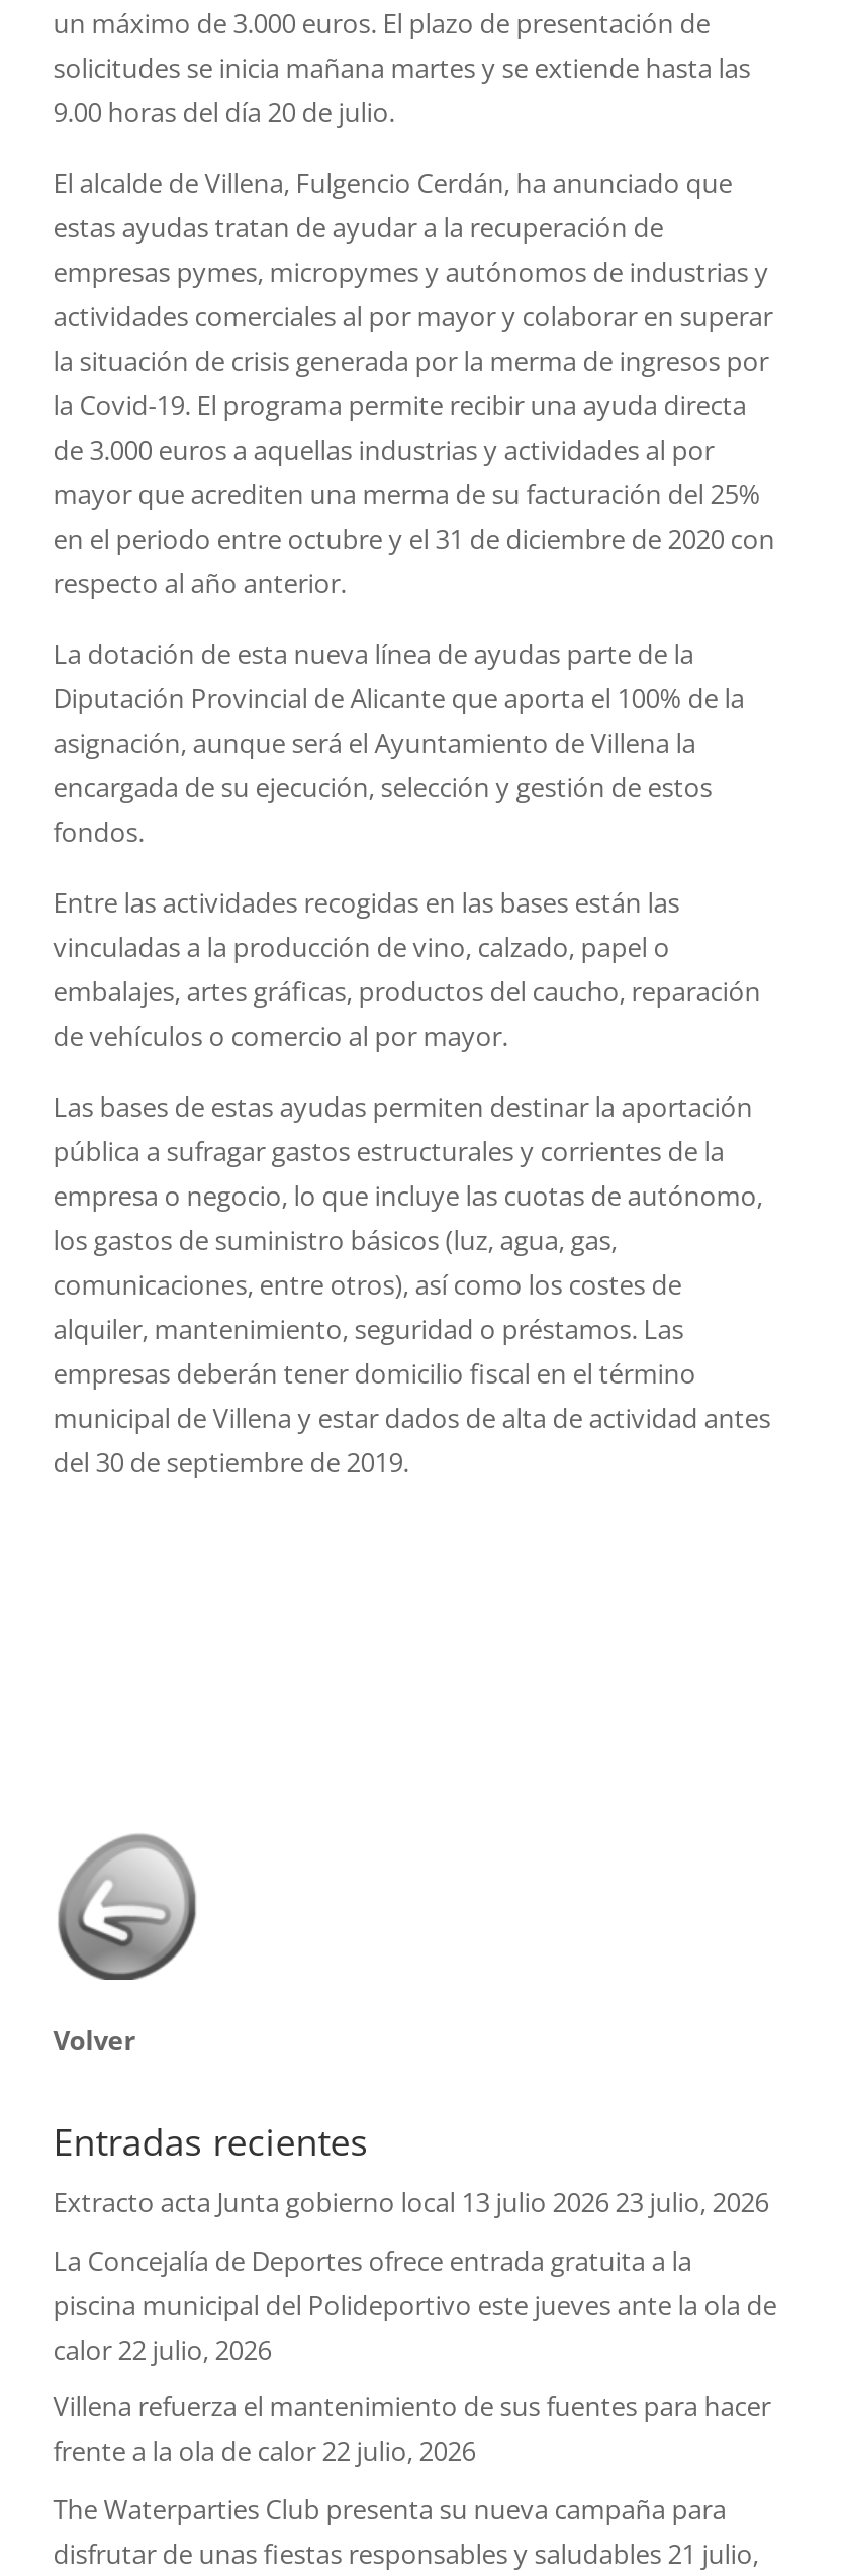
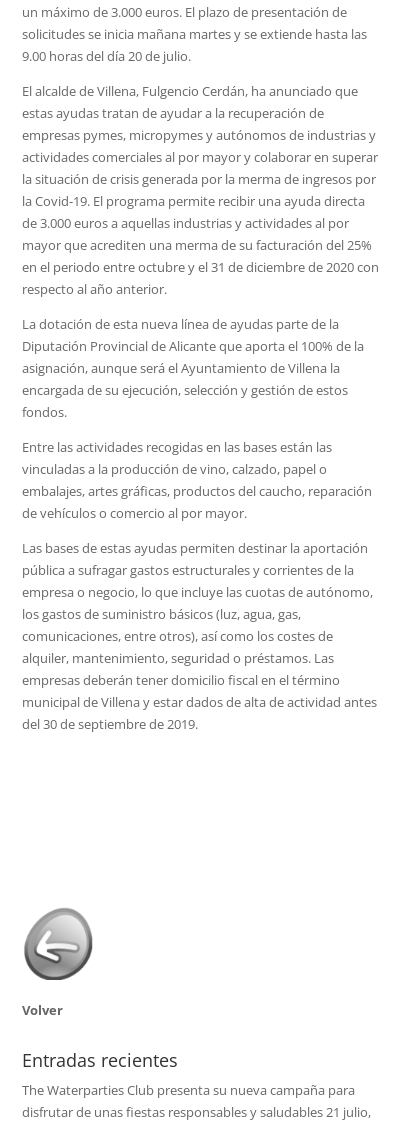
- Extracto acta Junta gobierno local 13 julio 2026 23 julio, 2026
- La Concejalía de Deportes ofrece entrada gratuita a la
- piscina municipal del Polideportivo este jueves ante la ola de
- calor 22 julio, 2026
- Villena refuerza el mantenimiento de sus fuentes para hacer
- frente a la ola de calor 22 julio, 2026
